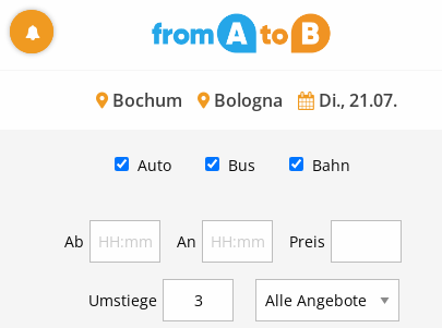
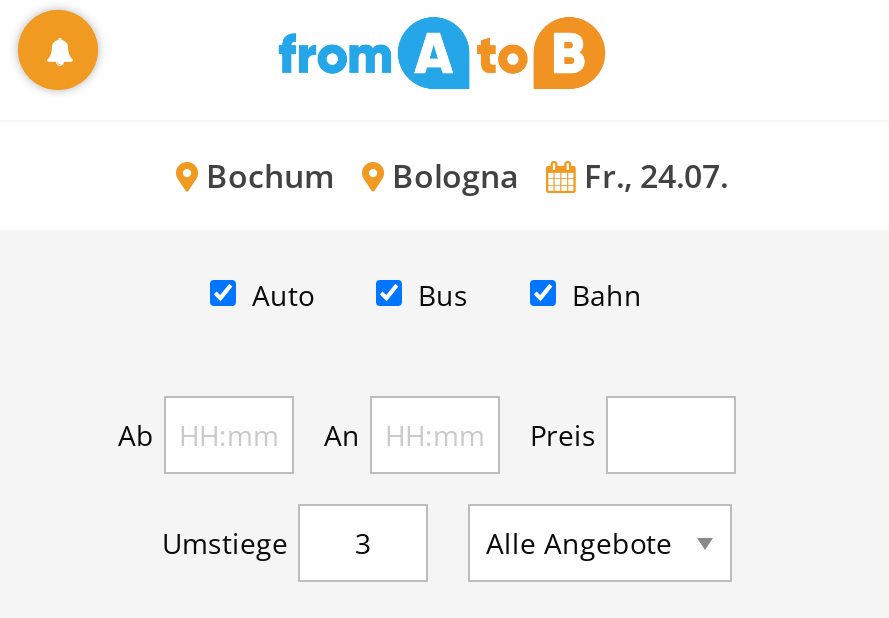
- Bochum Bologna Di., 21.07.
+ Bochum Bologna Fr., 24.07.
